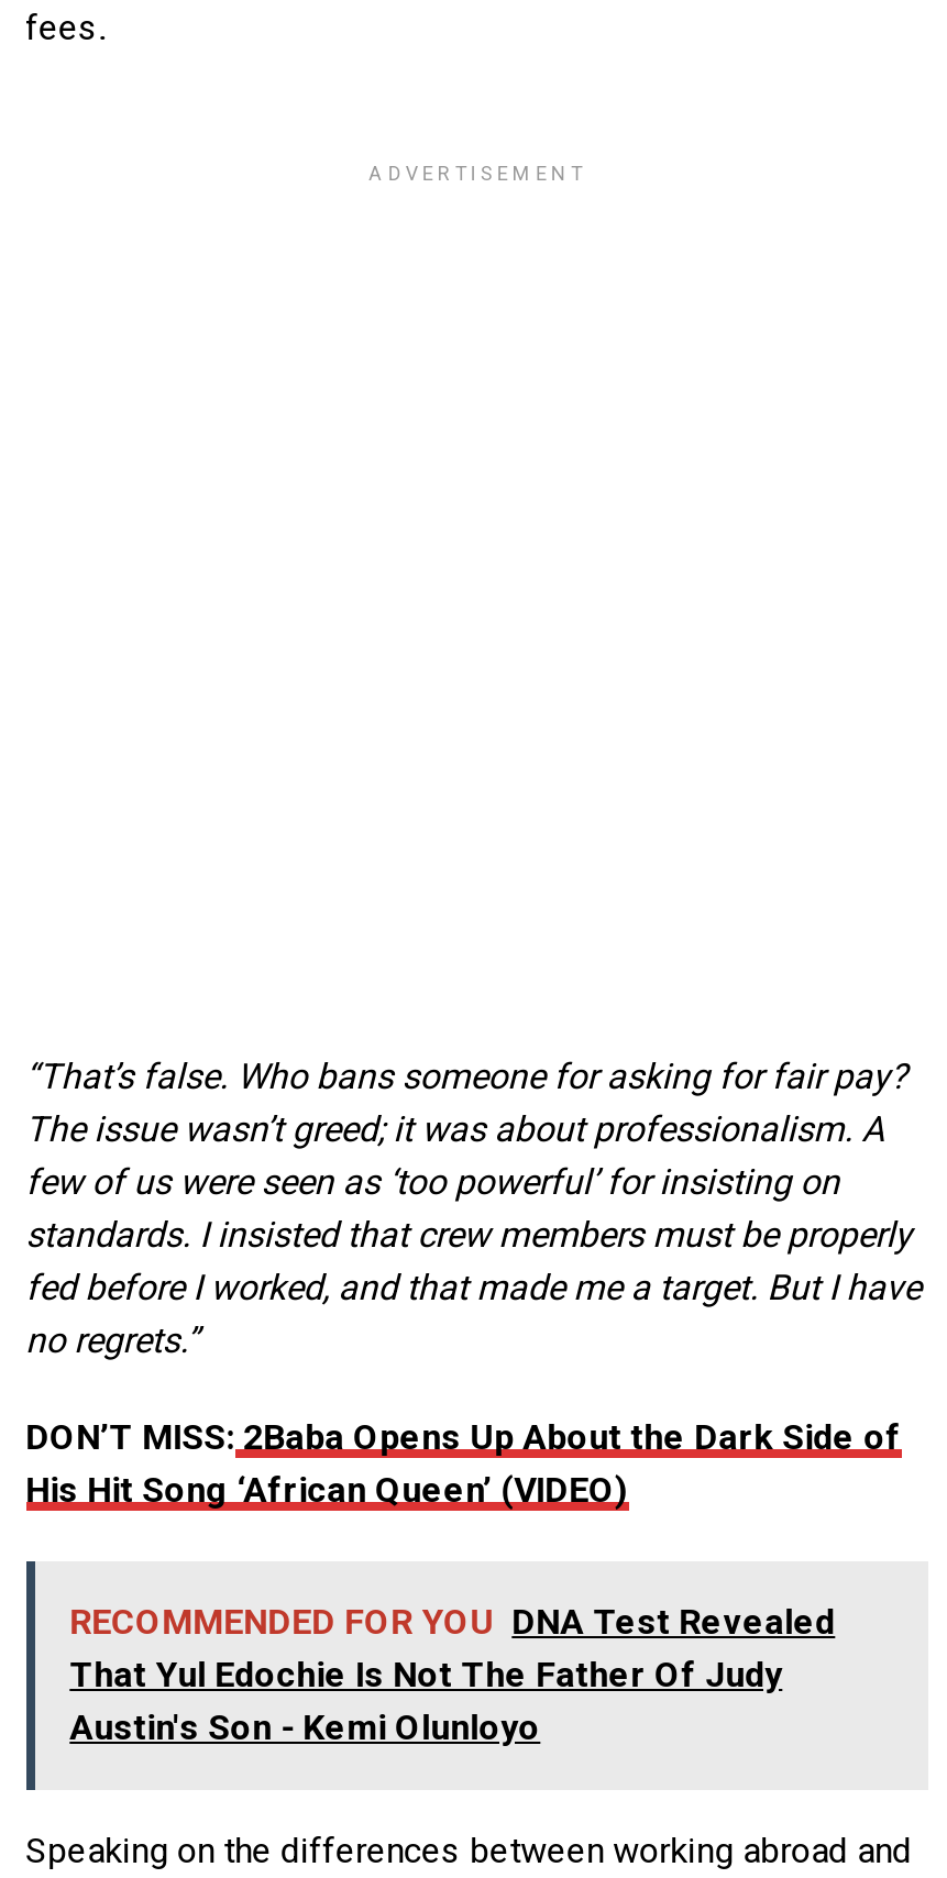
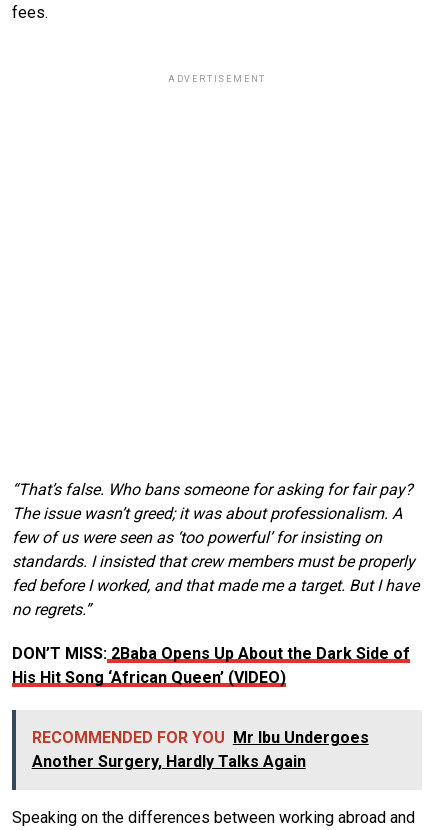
- RECOMMENDED FOR YOU DNA Test Revealed
- That Yul Edochie Is Not The Father Of Judy
- Austin's Son - Kemi Olunloyo
+ RECOMMENDED FOR YOU Mr Ibu Undergoes
+ Another Surgery, Hardly Talks Again
